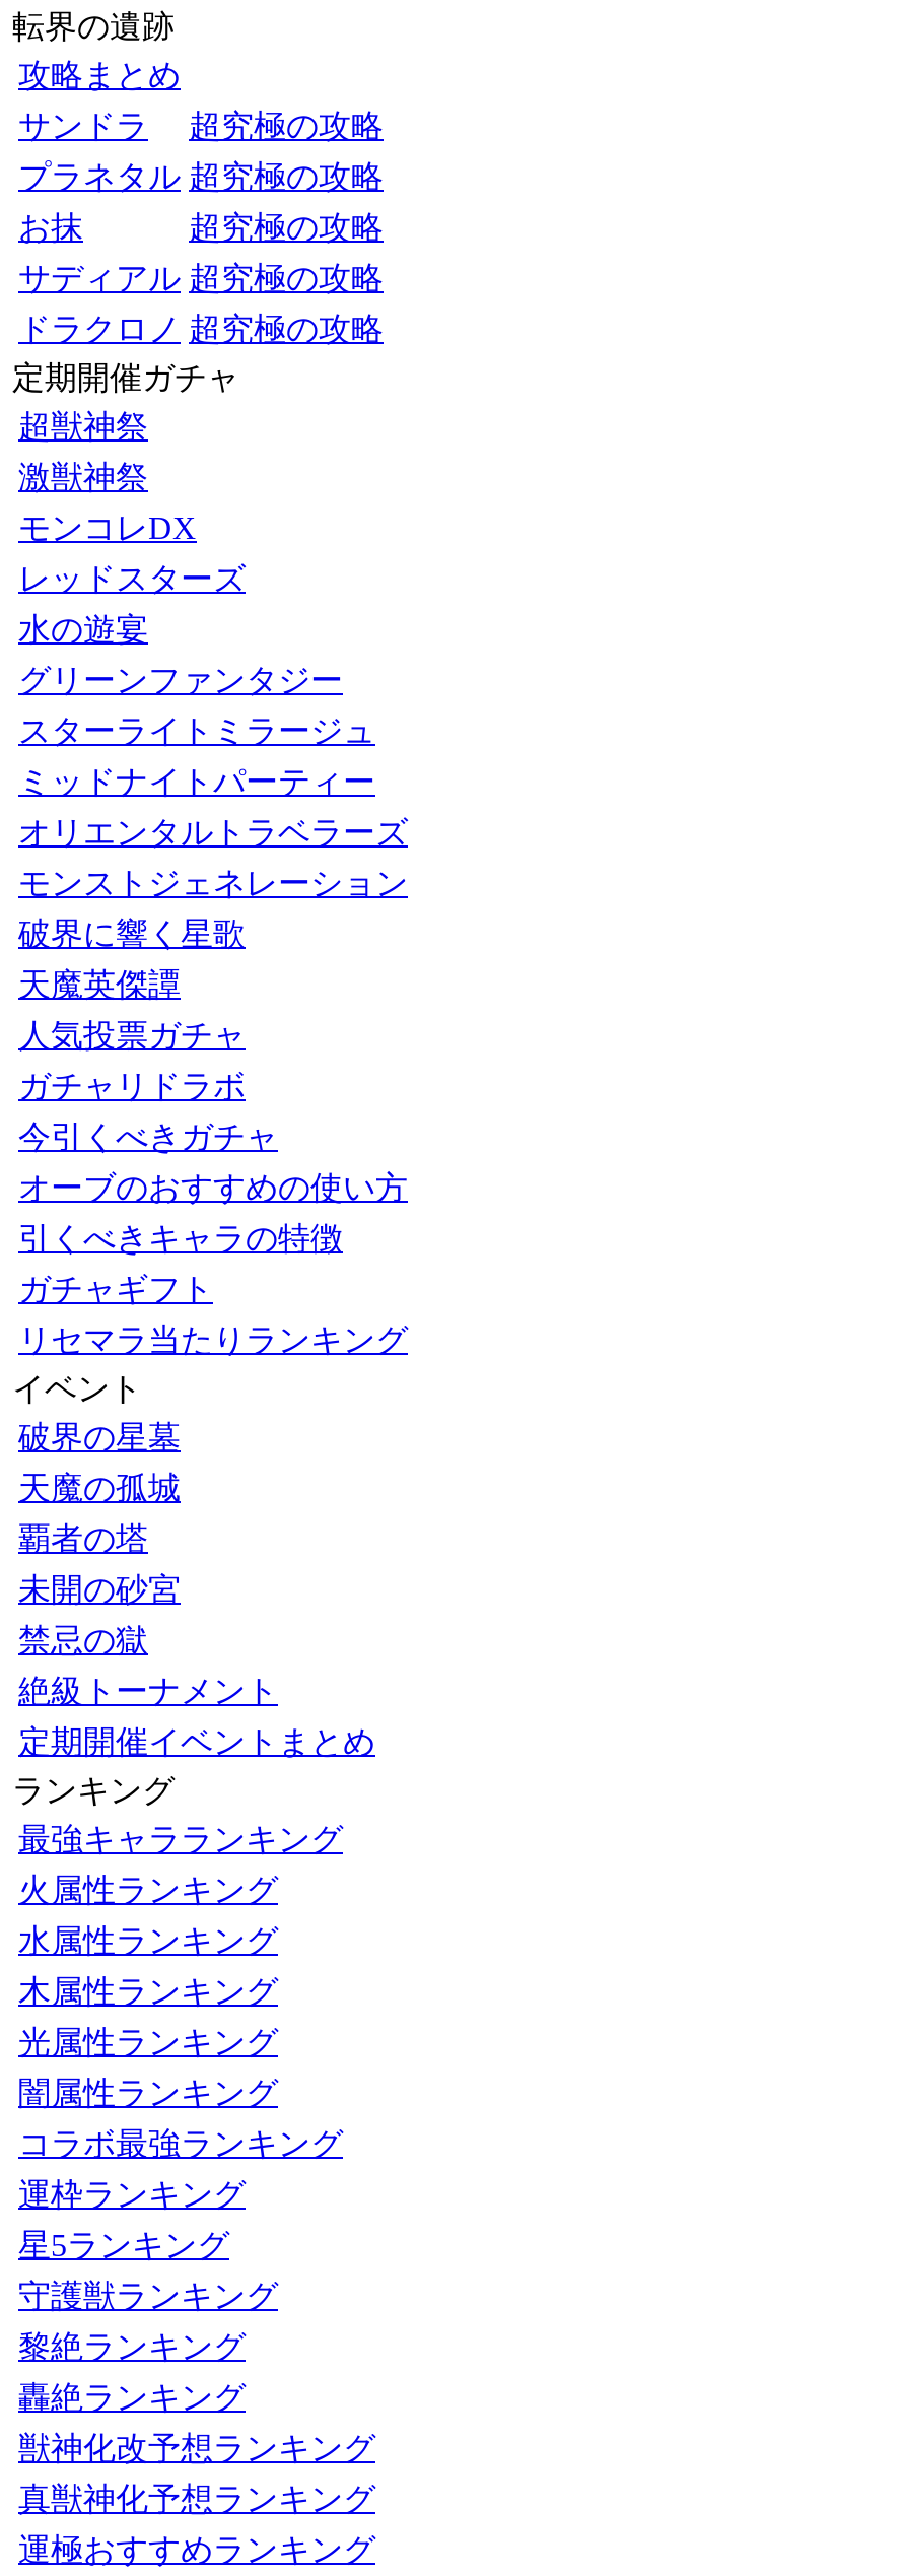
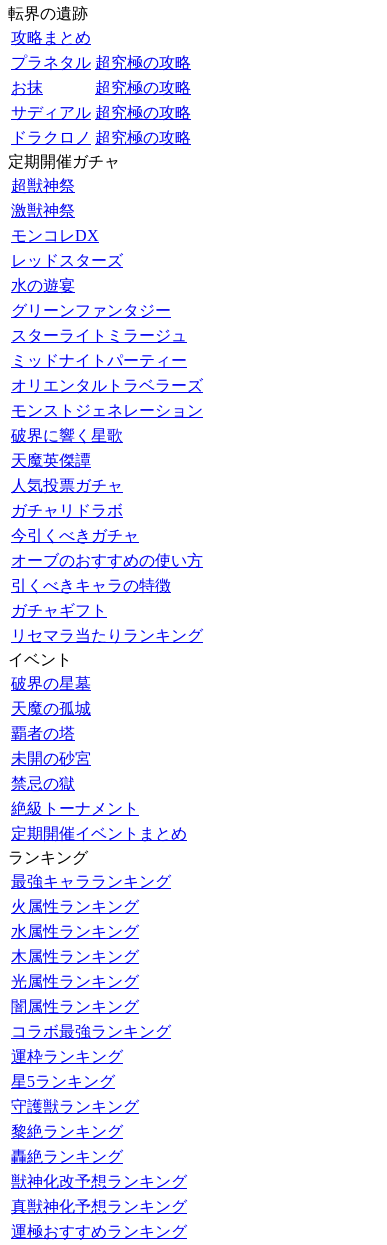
- サンドラ
- 超究極の攻略
